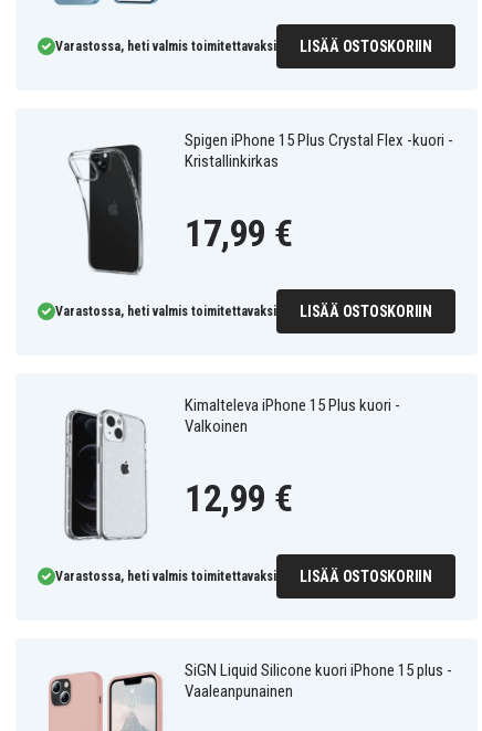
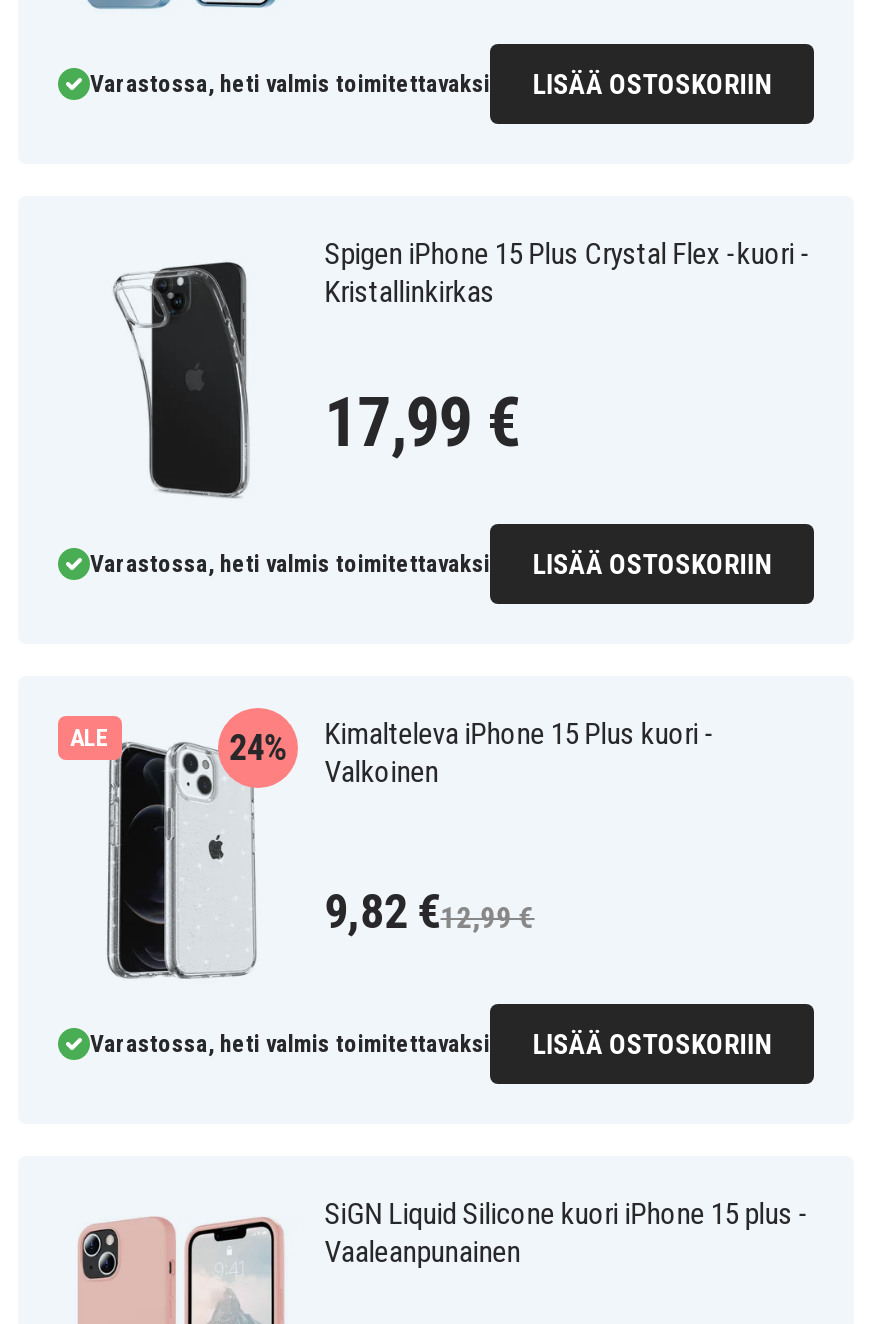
+ ALE

- 12,99 €
+ 24%
+ 9,82 €12,99 €
